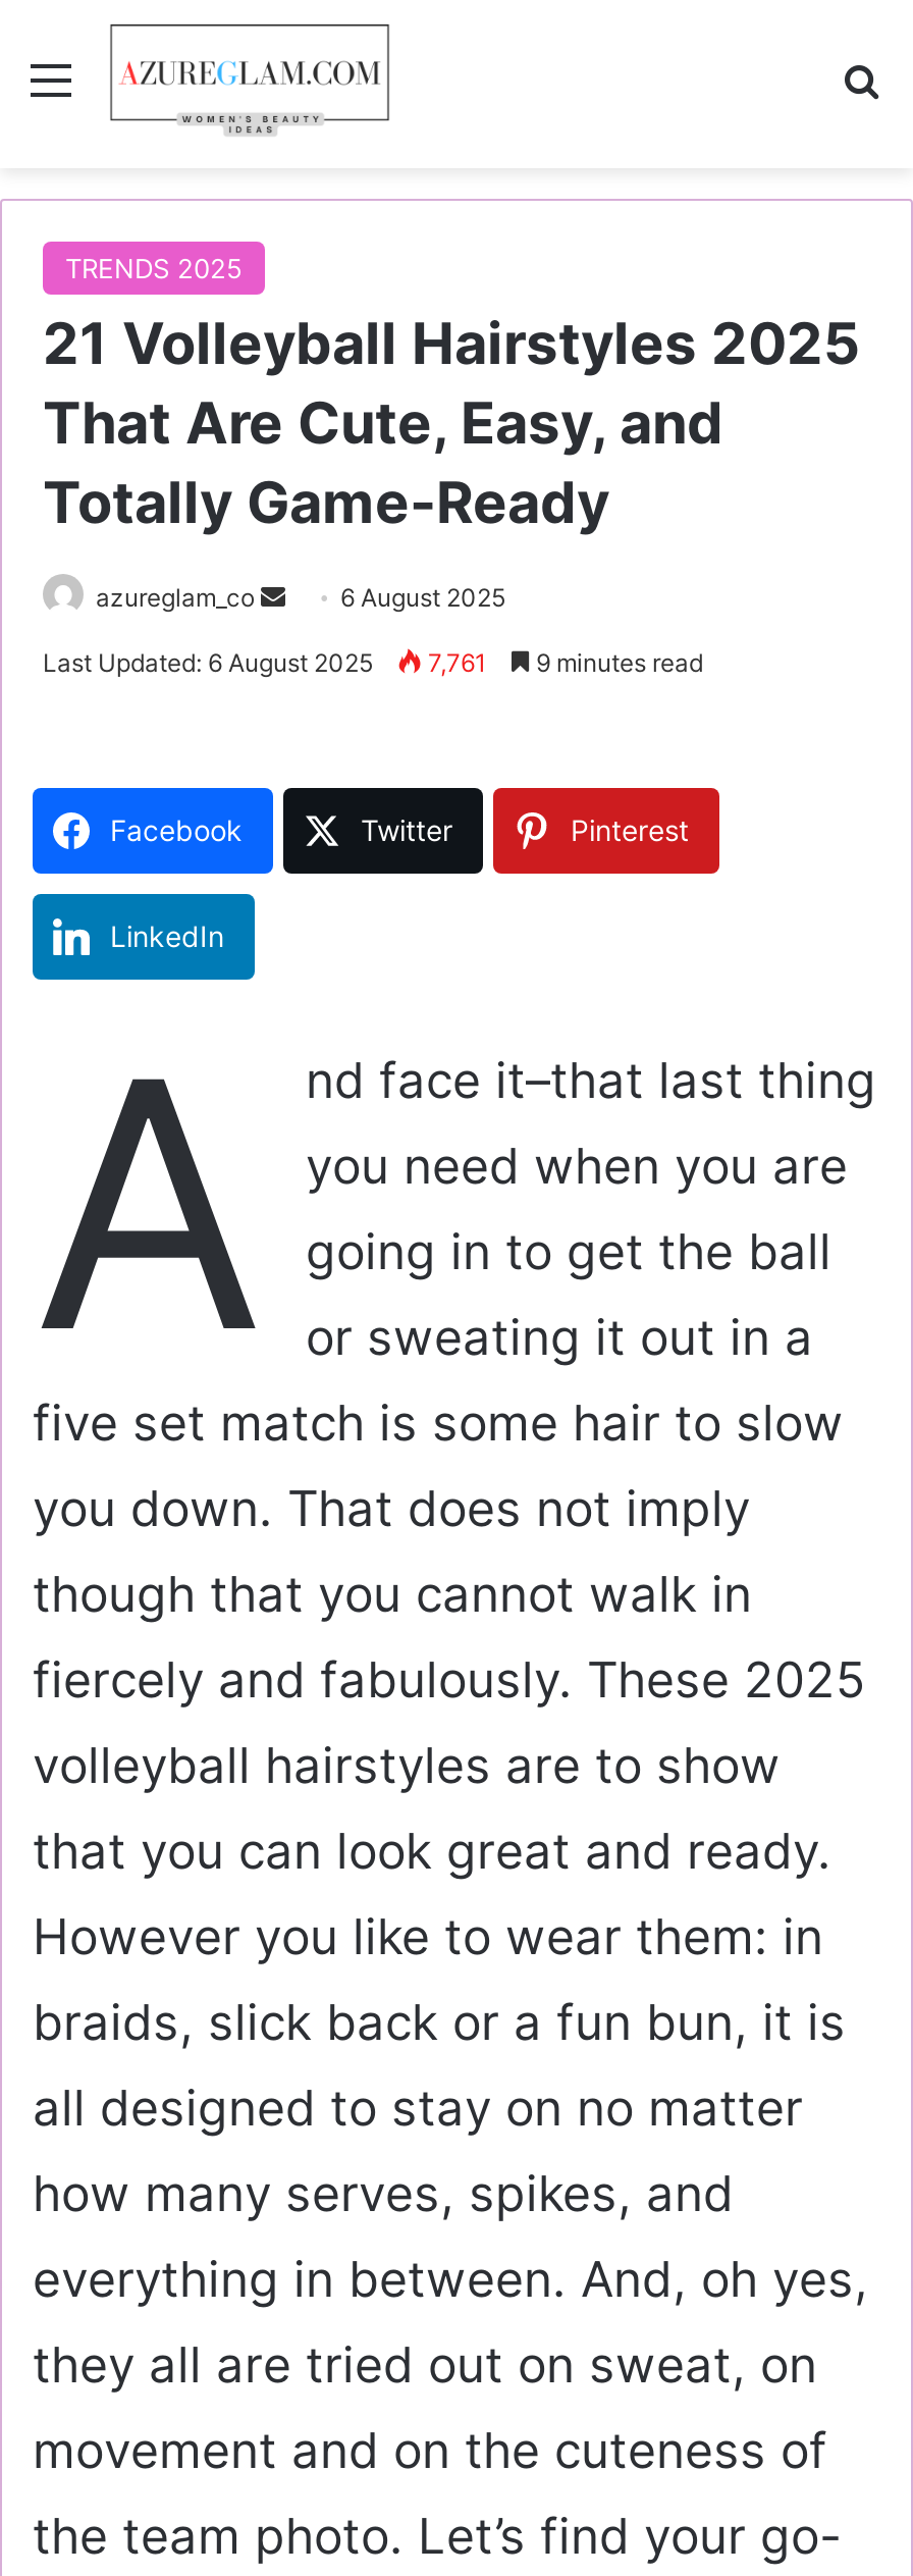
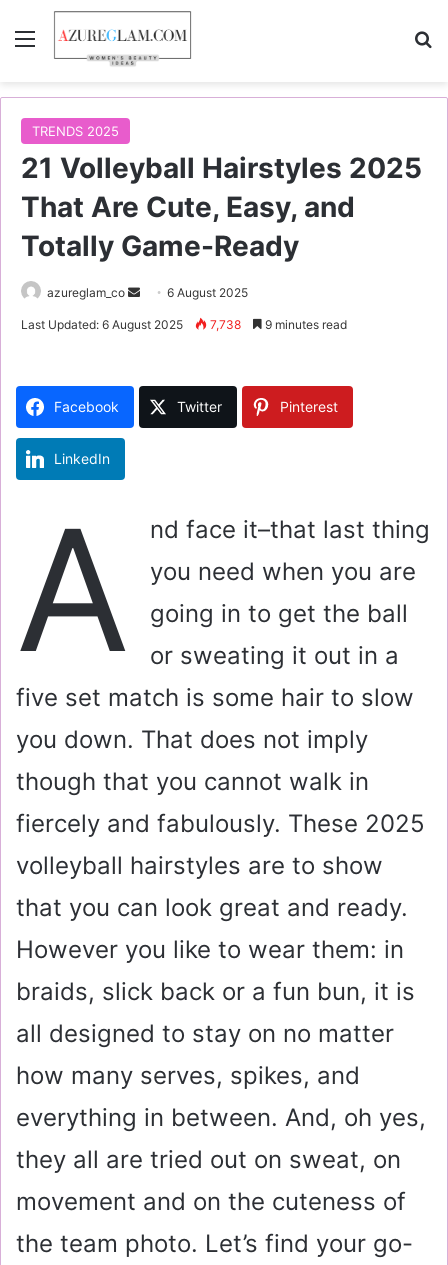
- Last Updated: 6 August 2025 7,761 9 minutes read
+ Last Updated: 6 August 2025 7,738 9 minutes read
